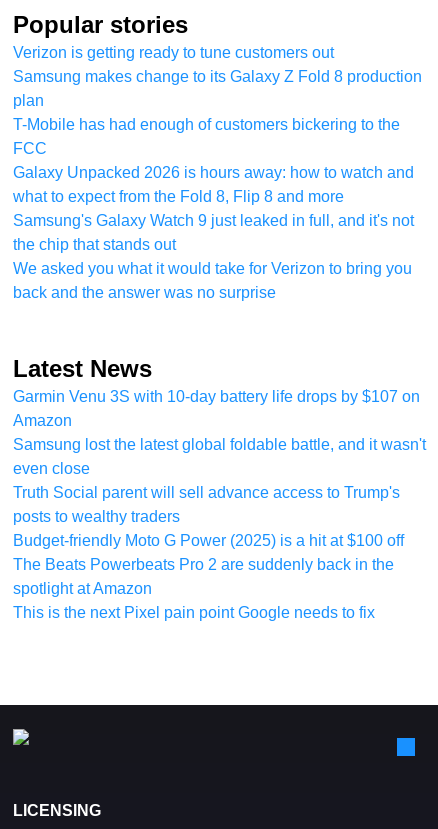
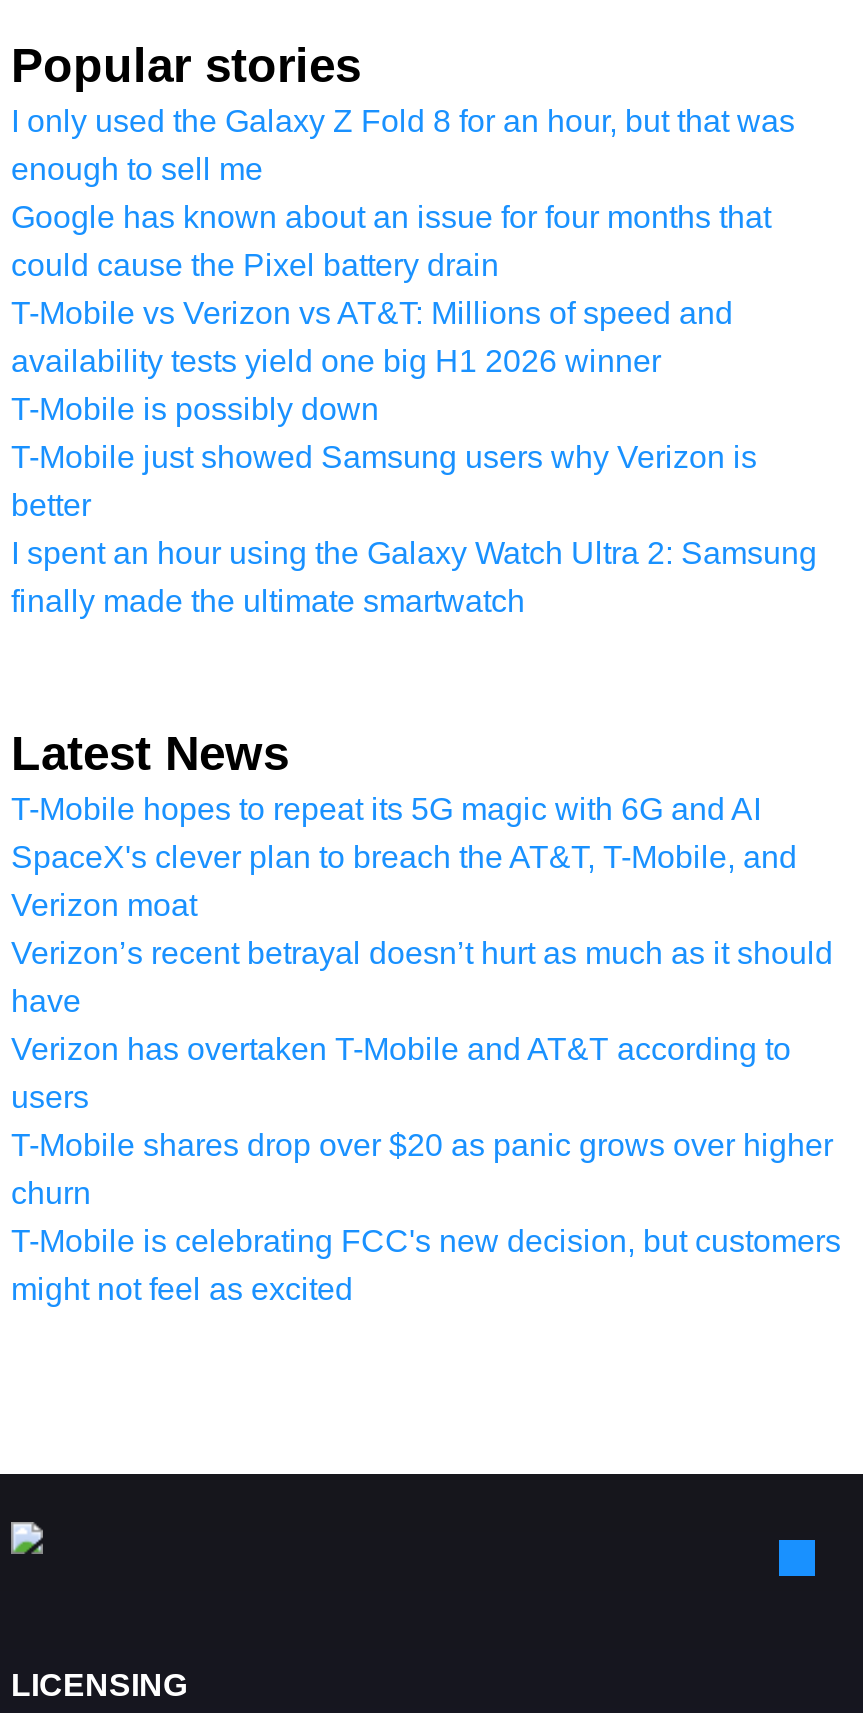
- Verizon is getting ready to tune customers out
- Samsung makes change to its Galaxy Z Fold 8 production
- plan
- T-Mobile has had enough of customers bickering to the
- FCC
- Galaxy Unpacked 2026 is hours away: how to watch and
- what to expect from the Fold 8, Flip 8 and more
- Samsung's Galaxy Watch 9 just leaked in full, and it's not
- the chip that stands out
- We asked you what it would take for Verizon to bring you
- back and the answer was no surprise
+ I only used the Galaxy Z Fold 8 for an hour, but that was
+ enough to sell me
+ Google has known about an issue for four months that
+ could cause the Pixel battery drain
+ T-Mobile vs Verizon vs AT&T: Millions of speed and
+ availability tests yield one big H1 2026 winner
+ T-Mobile is possibly down
+ T-Mobile just showed Samsung users why Verizon is
+ better
+ I spent an hour using the Galaxy Watch Ultra 2: Samsung
+ finally made the ultimate smartwatch

- Garmin Venu 3S with 10-day battery life drops by $107 on
- Amazon
- Samsung lost the latest global foldable battle, and it wasn't
- even close
- Truth Social parent will sell advance access to Trump's
- posts to wealthy traders
- Budget-friendly Moto G Power (2025) is a hit at $100 off
- The Beats Powerbeats Pro 2 are suddenly back in the
- spotlight at Amazon
- This is the next Pixel pain point Google needs to fix
+ T-Mobile hopes to repeat its 5G magic with 6G and AI
+ SpaceX's clever plan to breach the AT&T, T-Mobile, and
+ Verizon moat
+ Verizon’s recent betrayal doesn’t hurt as much as it should
+ have
+ Verizon has overtaken T-Mobile and AT&T according to
+ users
+ T-Mobile shares drop over $20 as panic grows over higher
+ churn
+ T-Mobile is celebrating FCC's new decision, but customers
+ might not feel as excited
